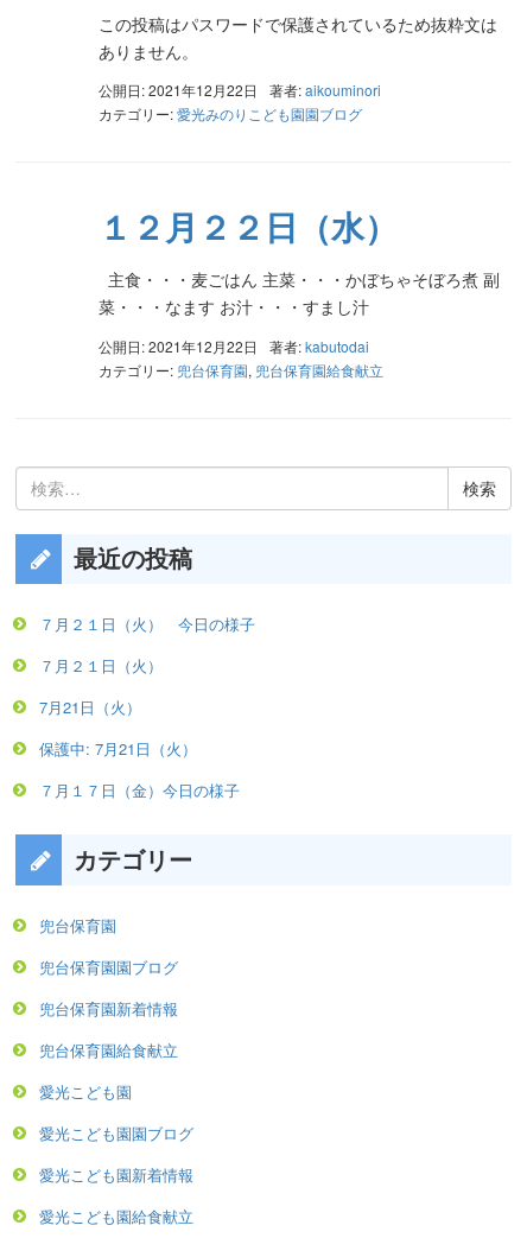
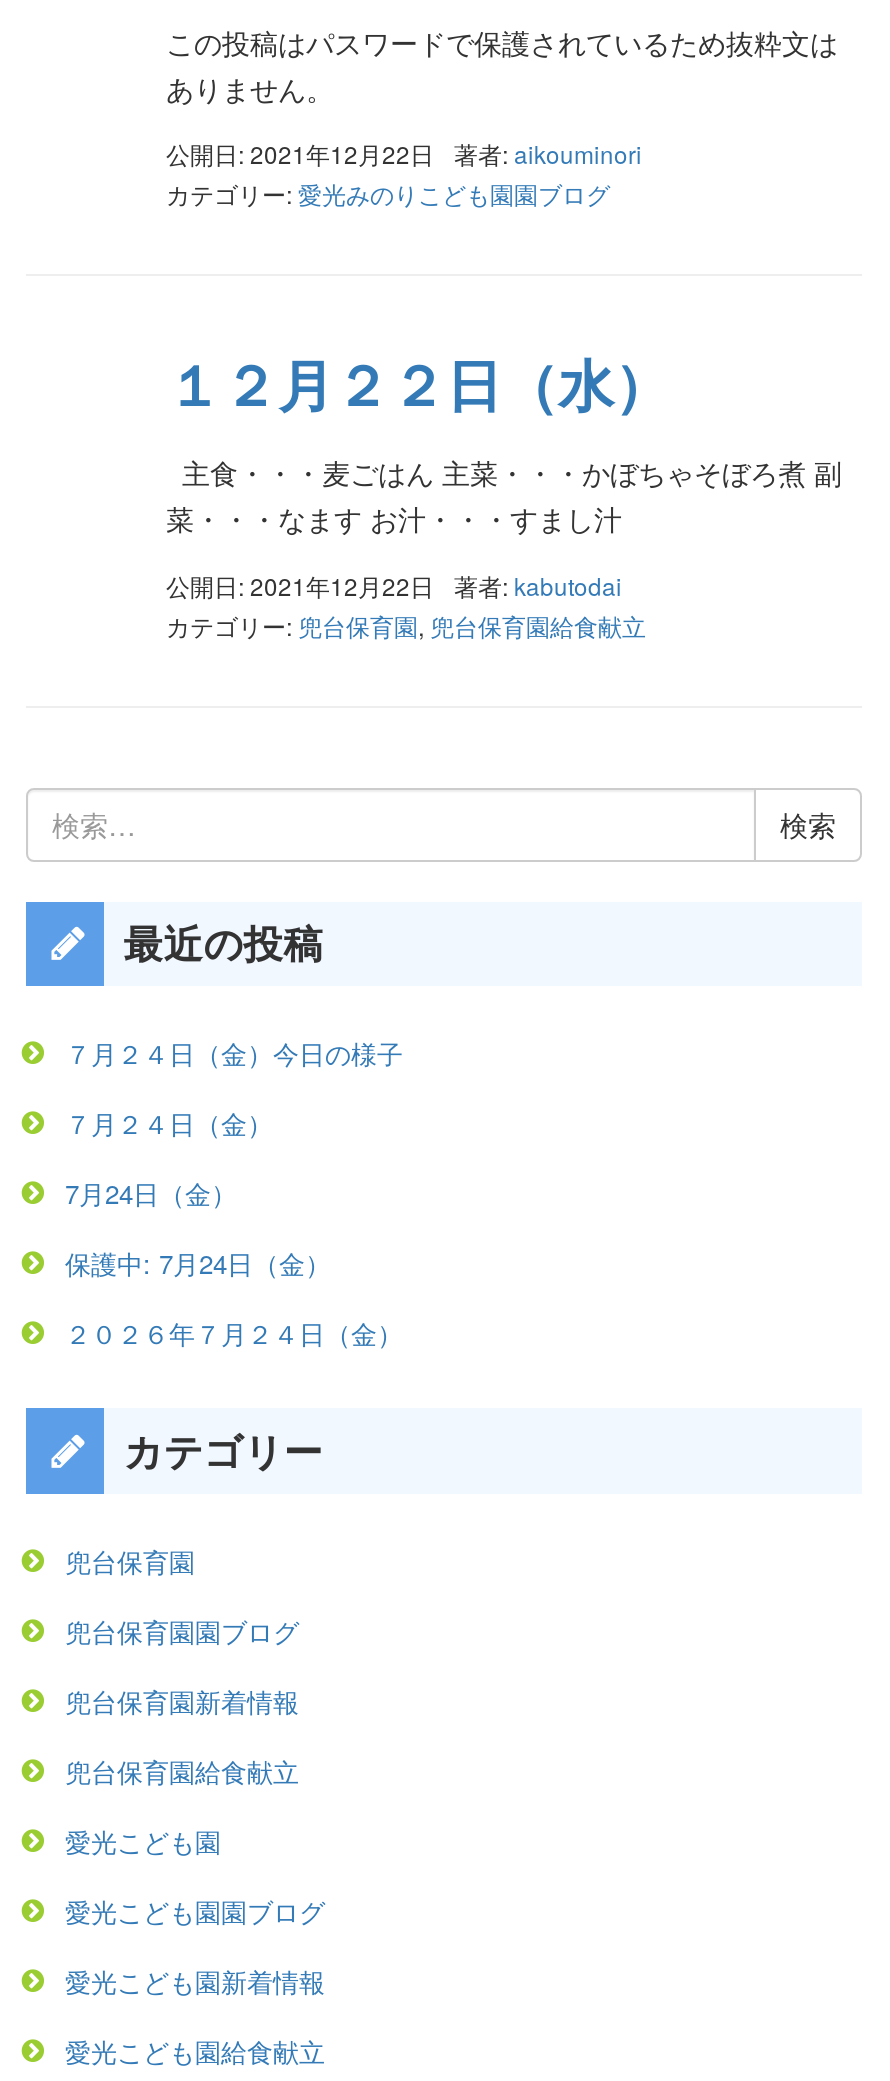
- ７月２１日（火） 今日の様子
+ ７月２４日（金）今日の様子

- ７月２１日（火）
+ ７月２４日（金）

- 7月21日（火）
+ 7月24日（金）

- 保護中: 7月21日（火）
+ 保護中: 7月24日（金）

- ７月１７日（金）今日の様子
+ ２０２６年７月２４日（金）
